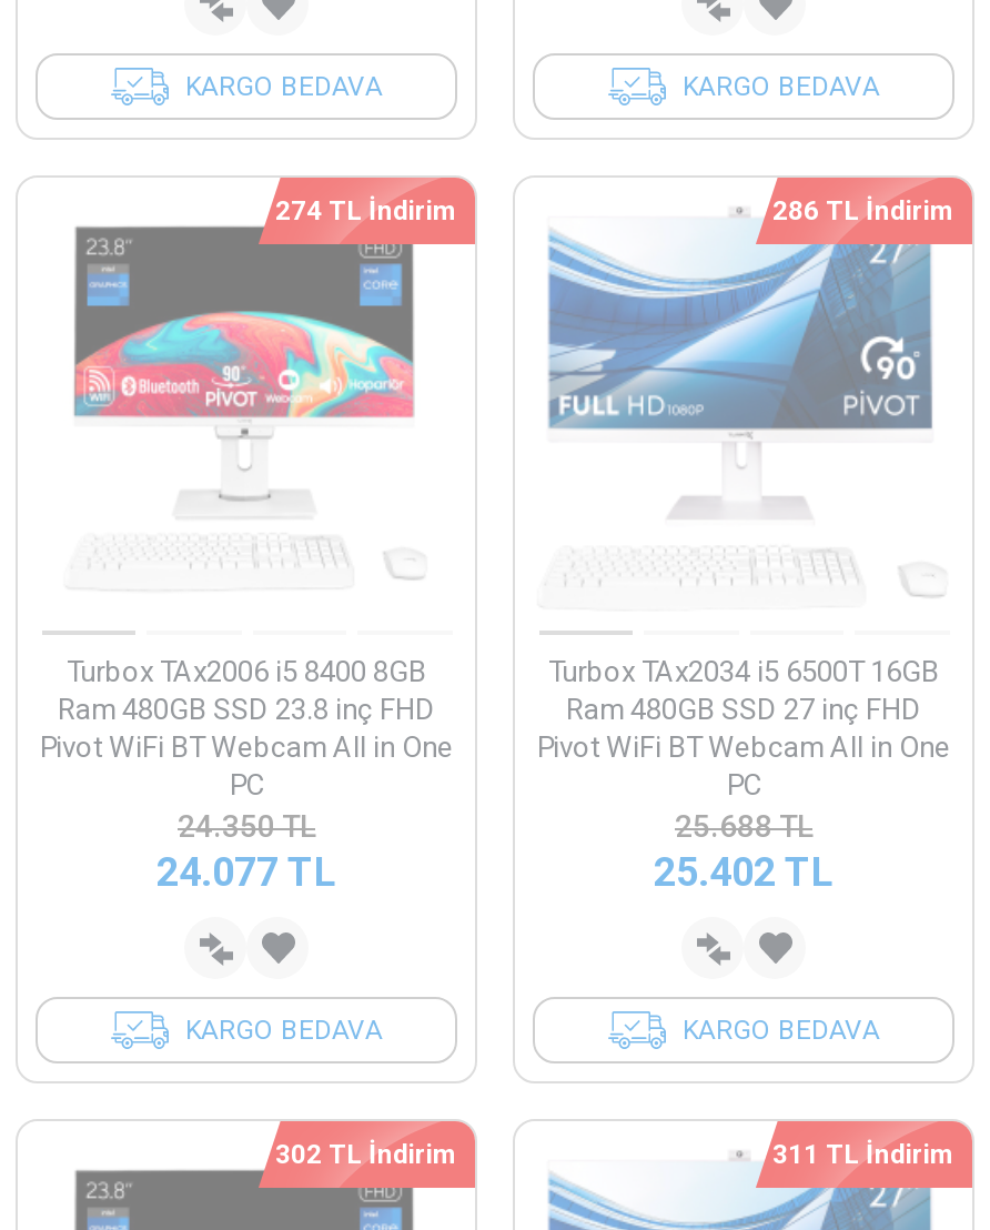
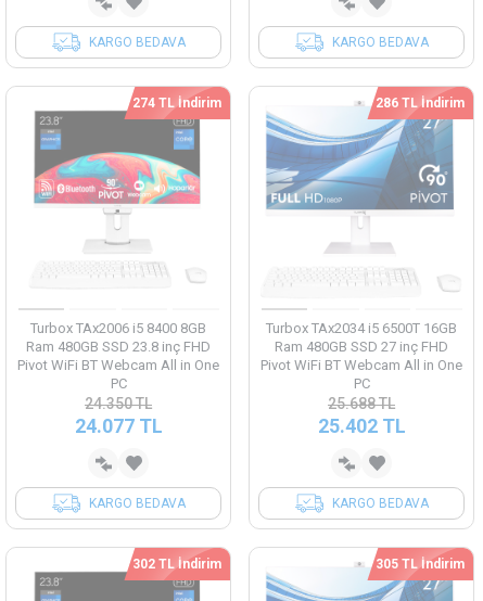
- 311 TL İndirim
+ 305 TL İndirim
